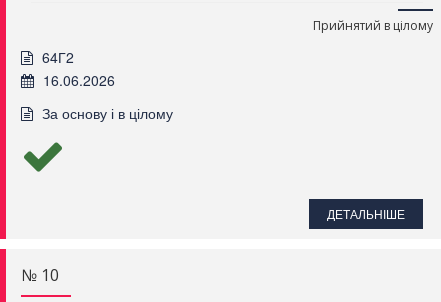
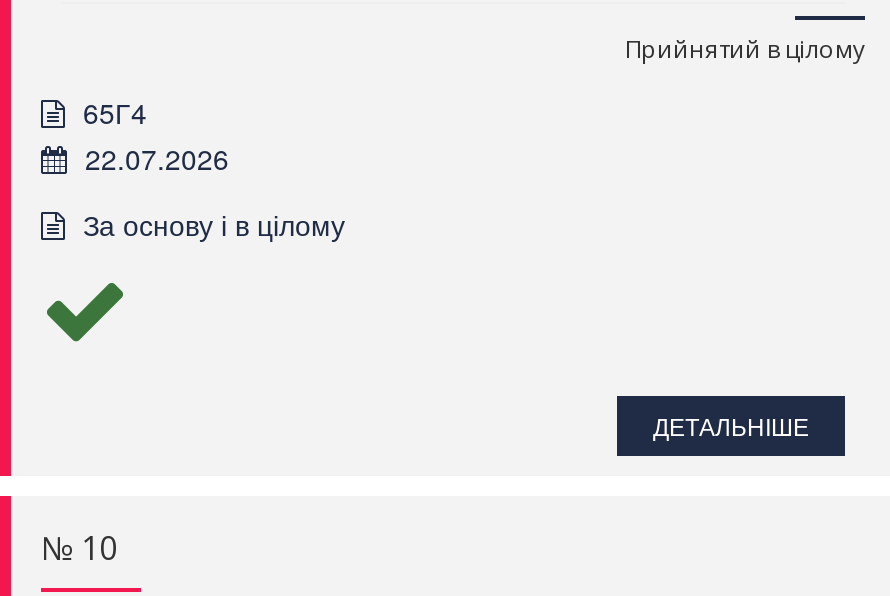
- 64Г2
- 16.06.2026
+ 65Г4
+ 22.07.2026
